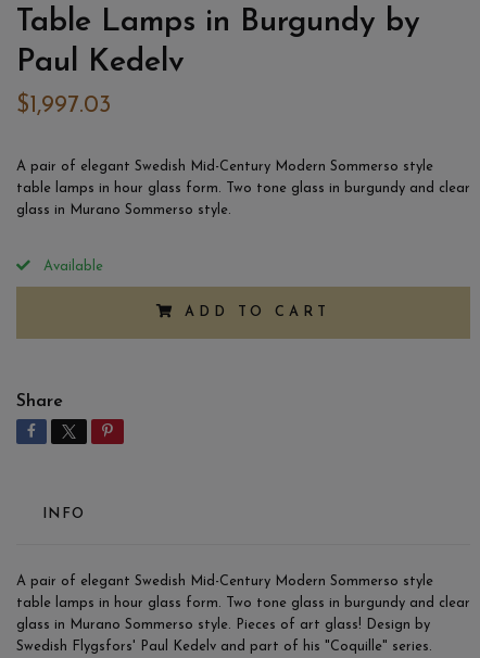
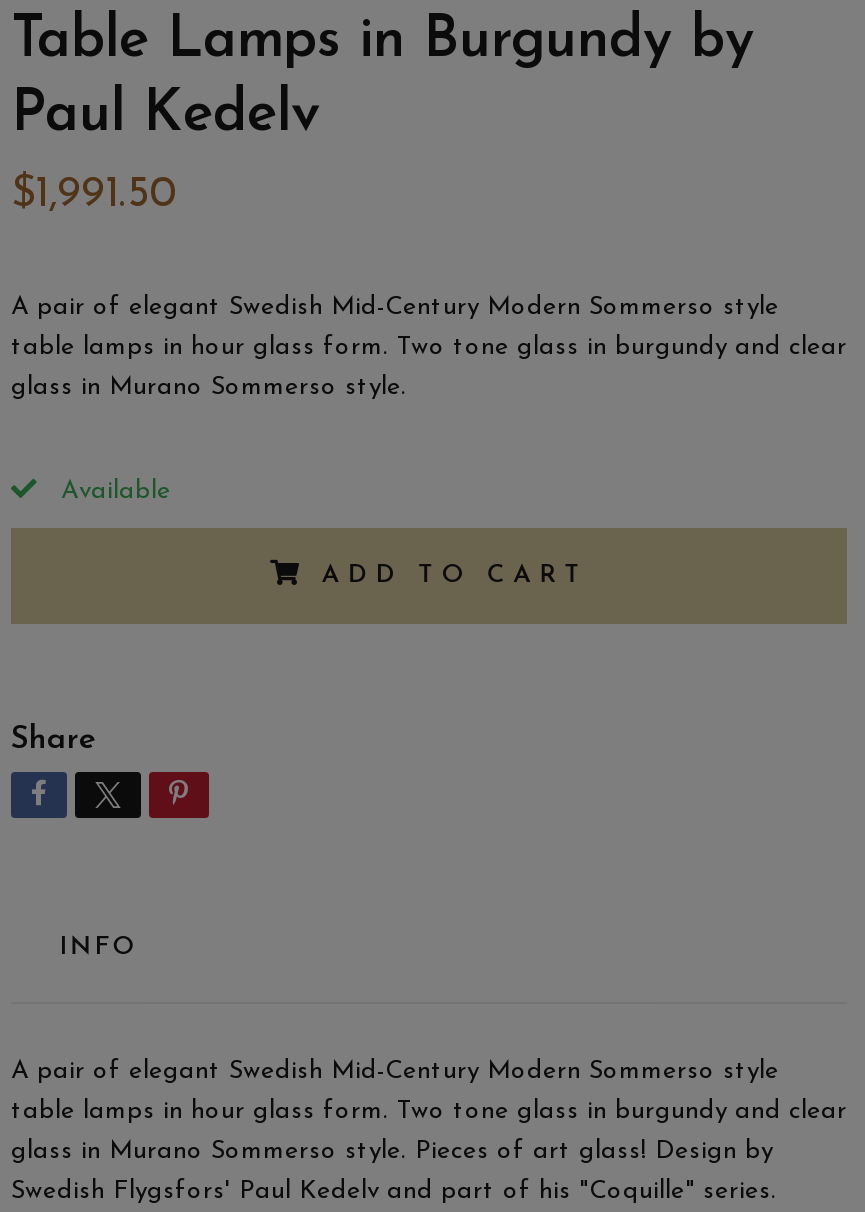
- $1,997.03
+ $1,991.50
